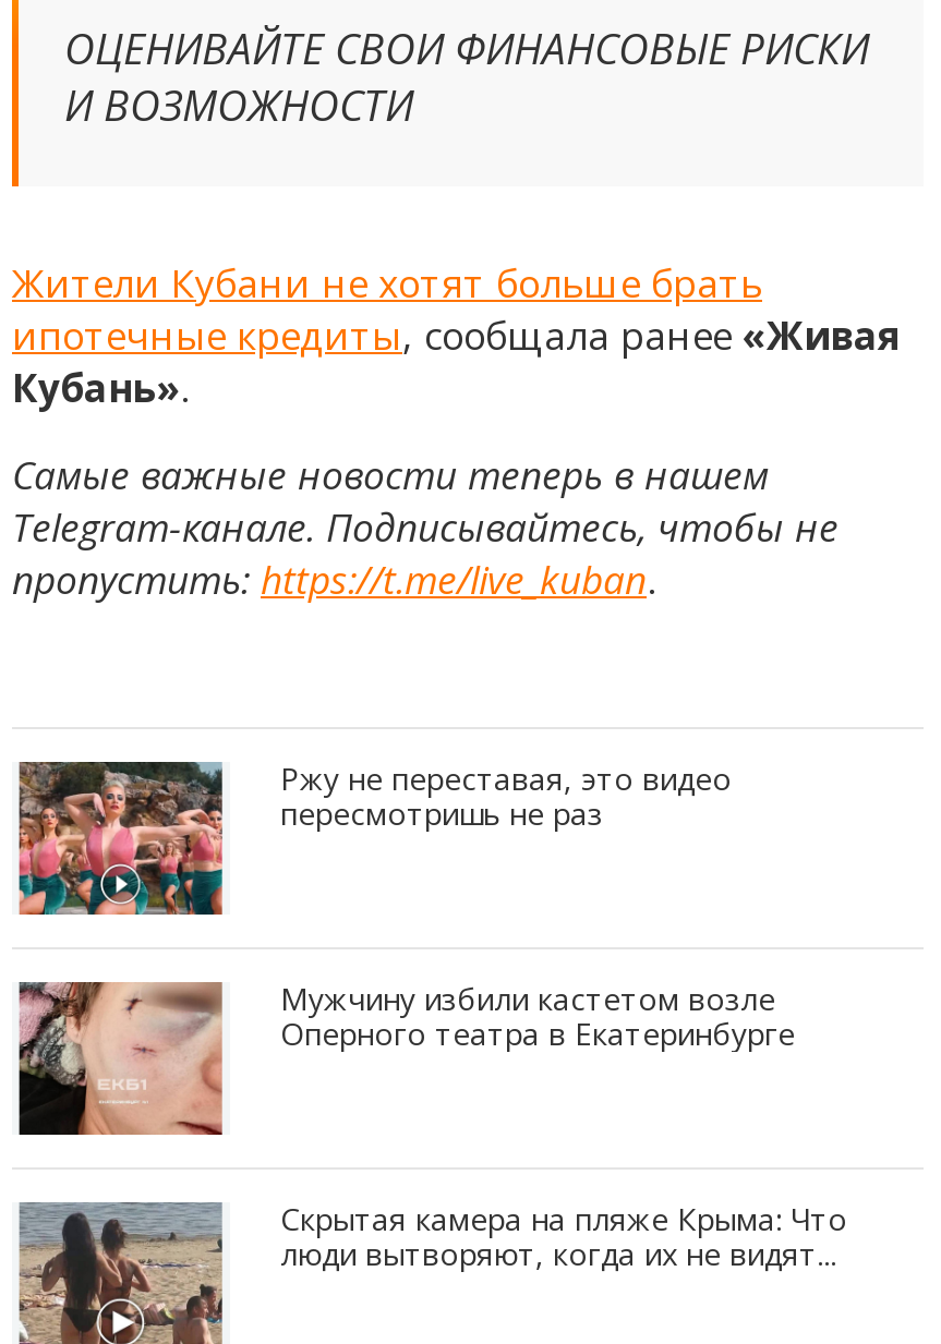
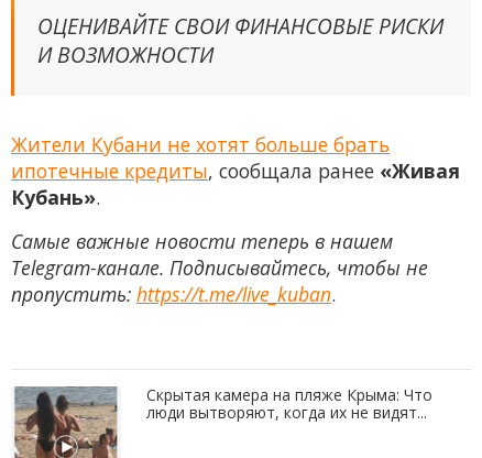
- [image]
- Ржу не переставая, это видео
- пересмотришь не раз

- [image]
- Мужчину избили кастетом возле
- Оперного театра в Екатеринбурге
